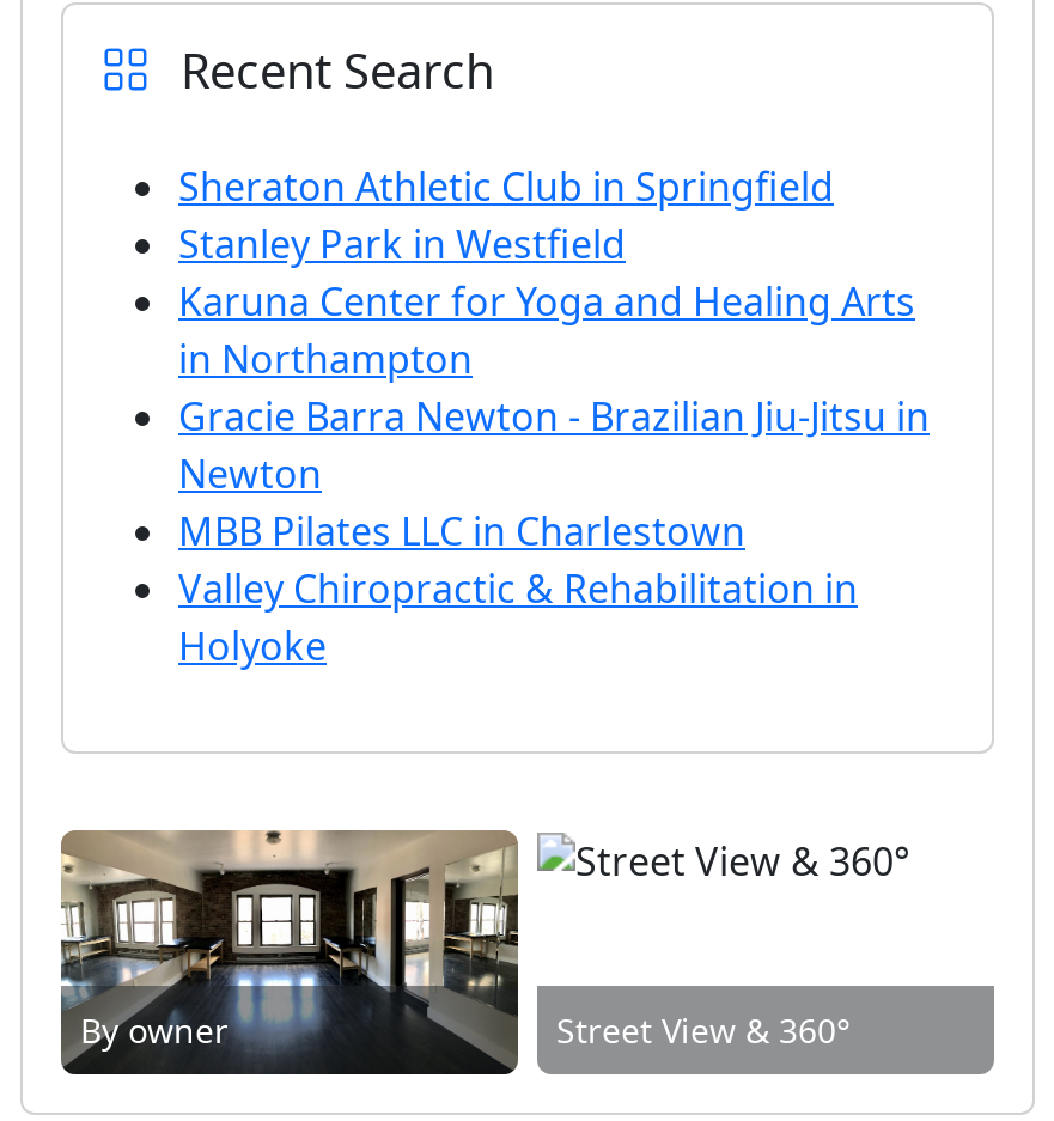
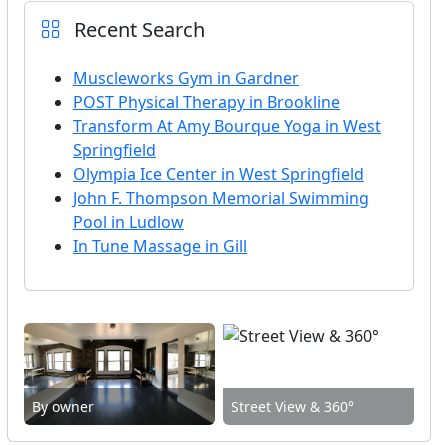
- Sheraton Athletic Club in Springfield
- Stanley Park in Westfield
- Karuna Center for Yoga and Healing Arts
- in Northampton
- Gracie Barra Newton - Brazilian Jiu-Jitsu in
- Newton
- MBB Pilates LLC in Charlestown
- Valley Chiropractic & Rehabilitation in
- Holyoke
+ Muscleworks Gym in Gardner
+ POST Physical Therapy in Brookline
+ Transform At Amy Bourque Yoga in West
+ Springfield
+ Olympia Ice Center in West Springfield
+ John F. Thompson Memorial Swimming
+ Pool in Ludlow
+ In Tune Massage in Gill
